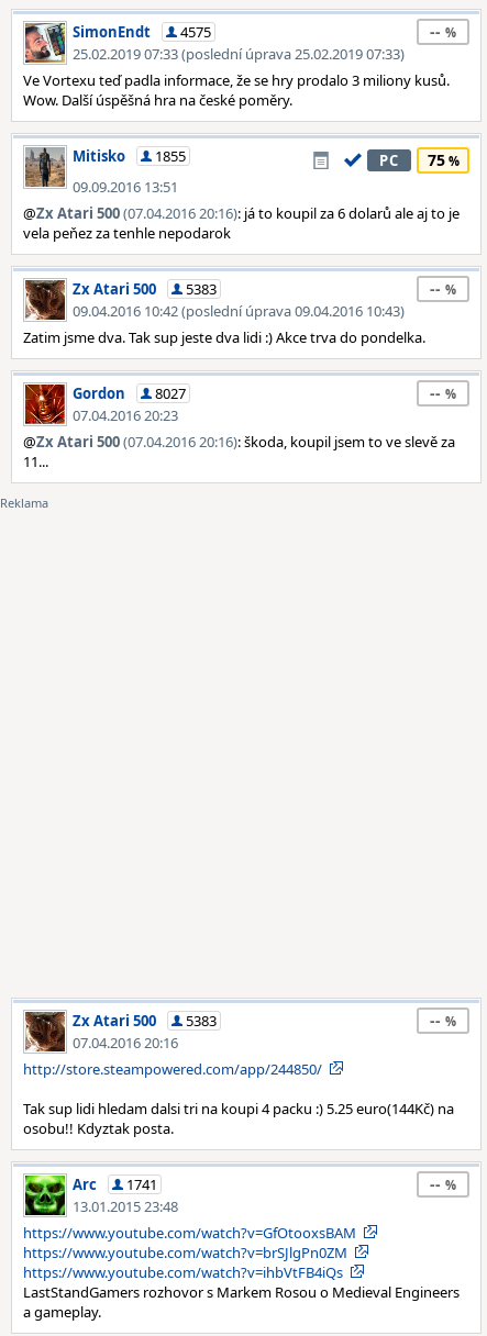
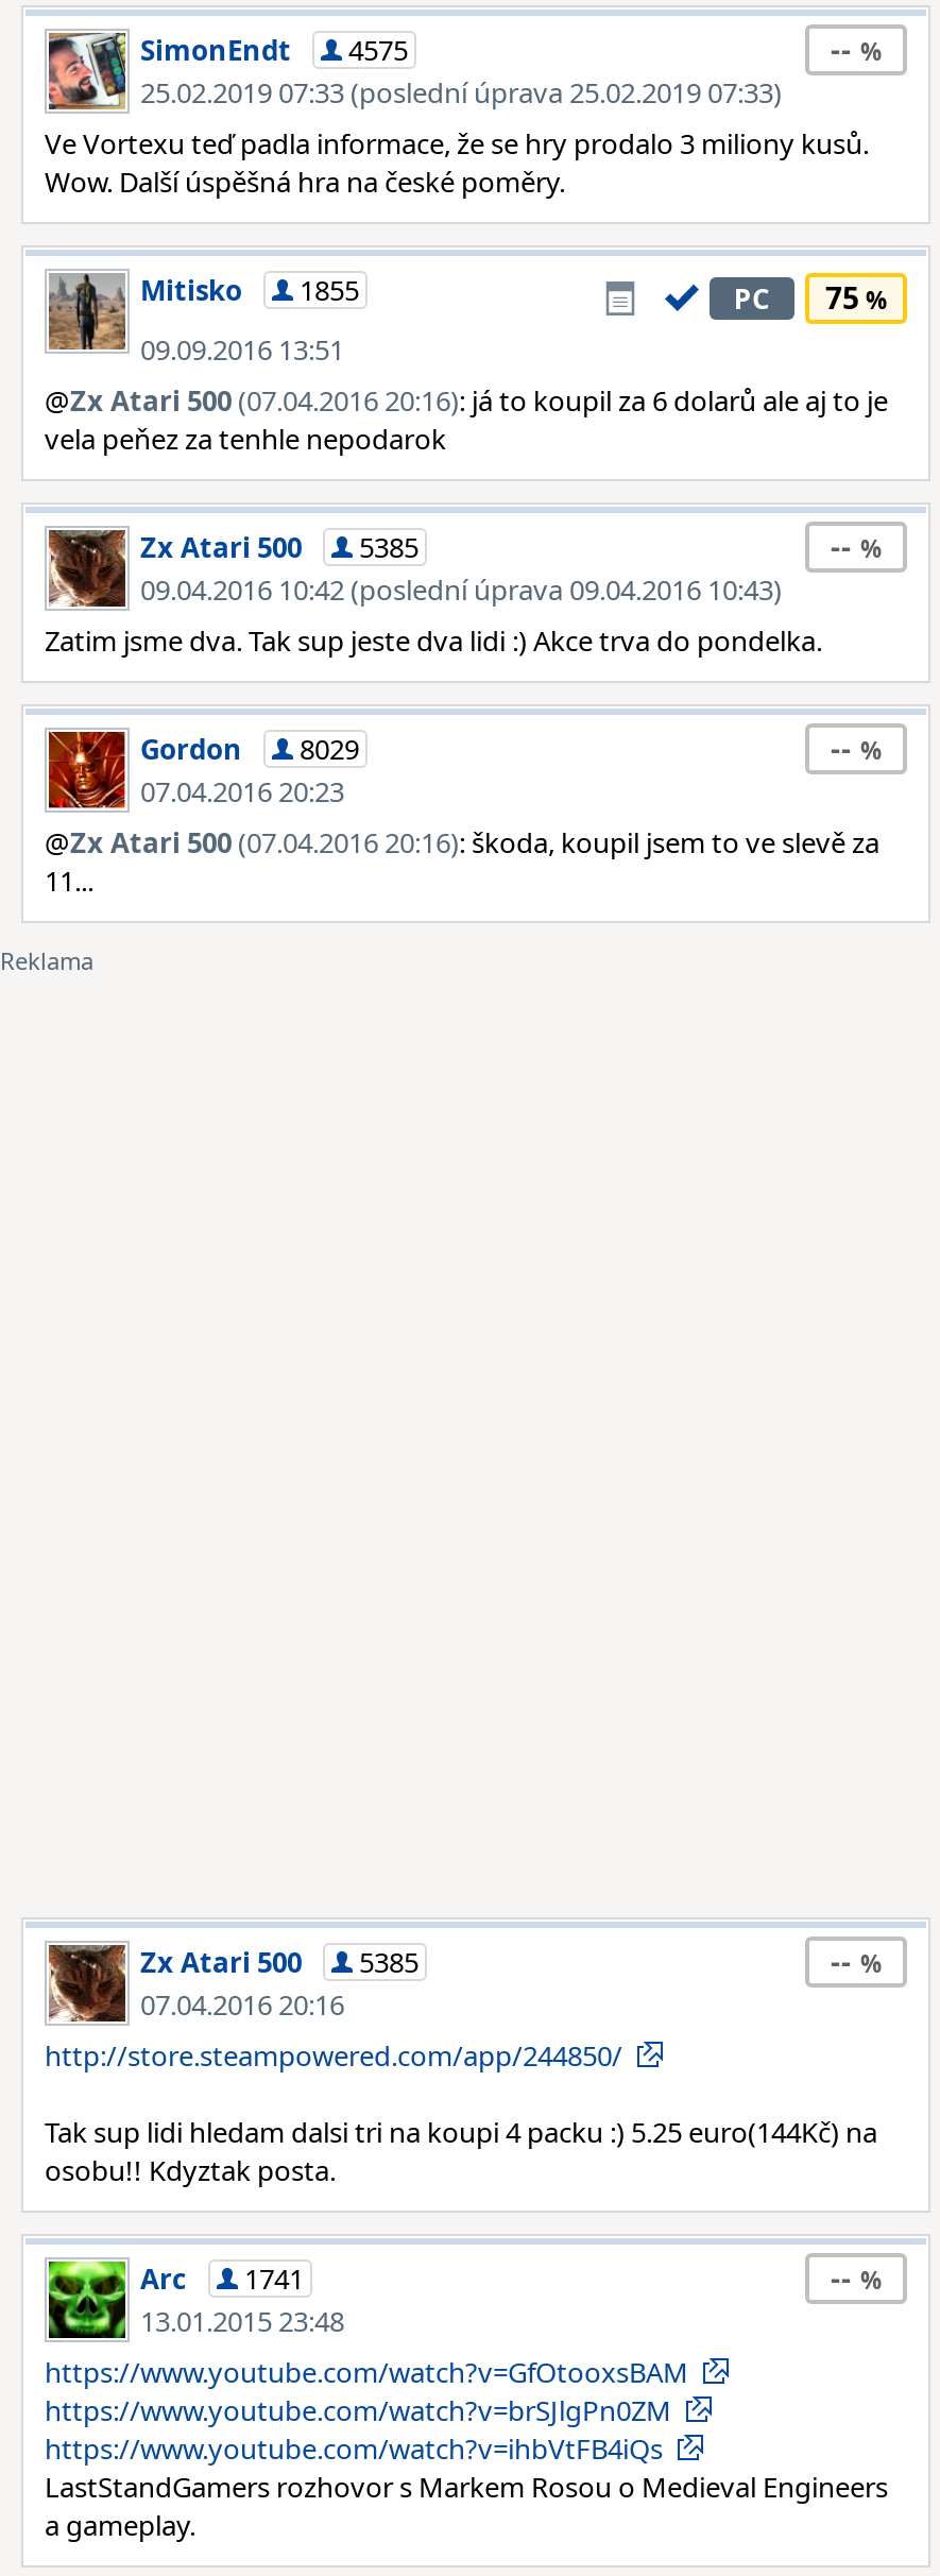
- Zx Atari 500 5383
+ Zx Atari 500 5385

- Gordon 8027
+ Gordon 8029

- Zx Atari 500 5383
+ Zx Atari 500 5385
